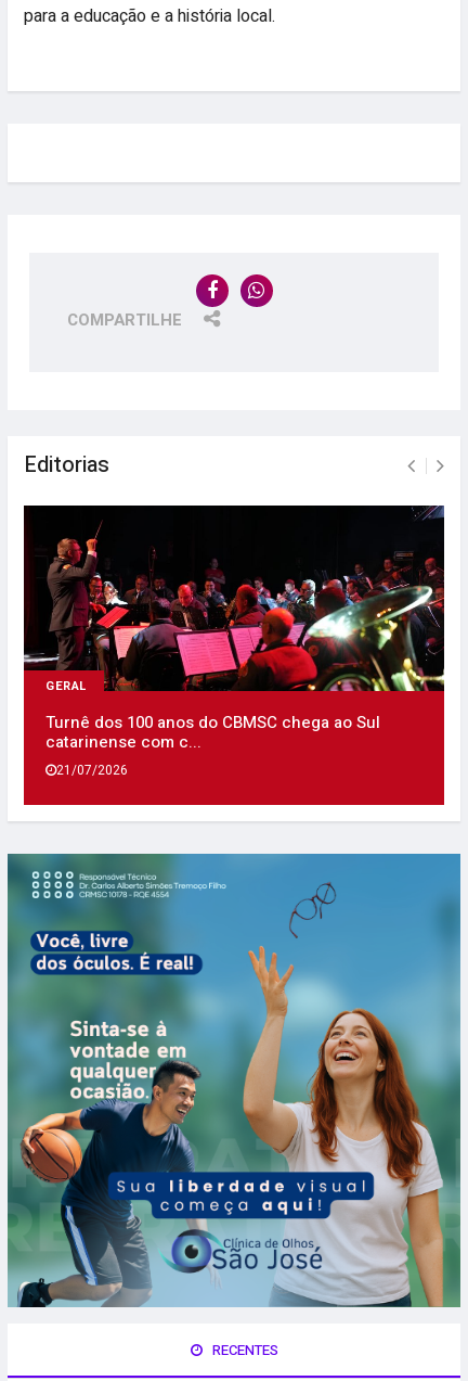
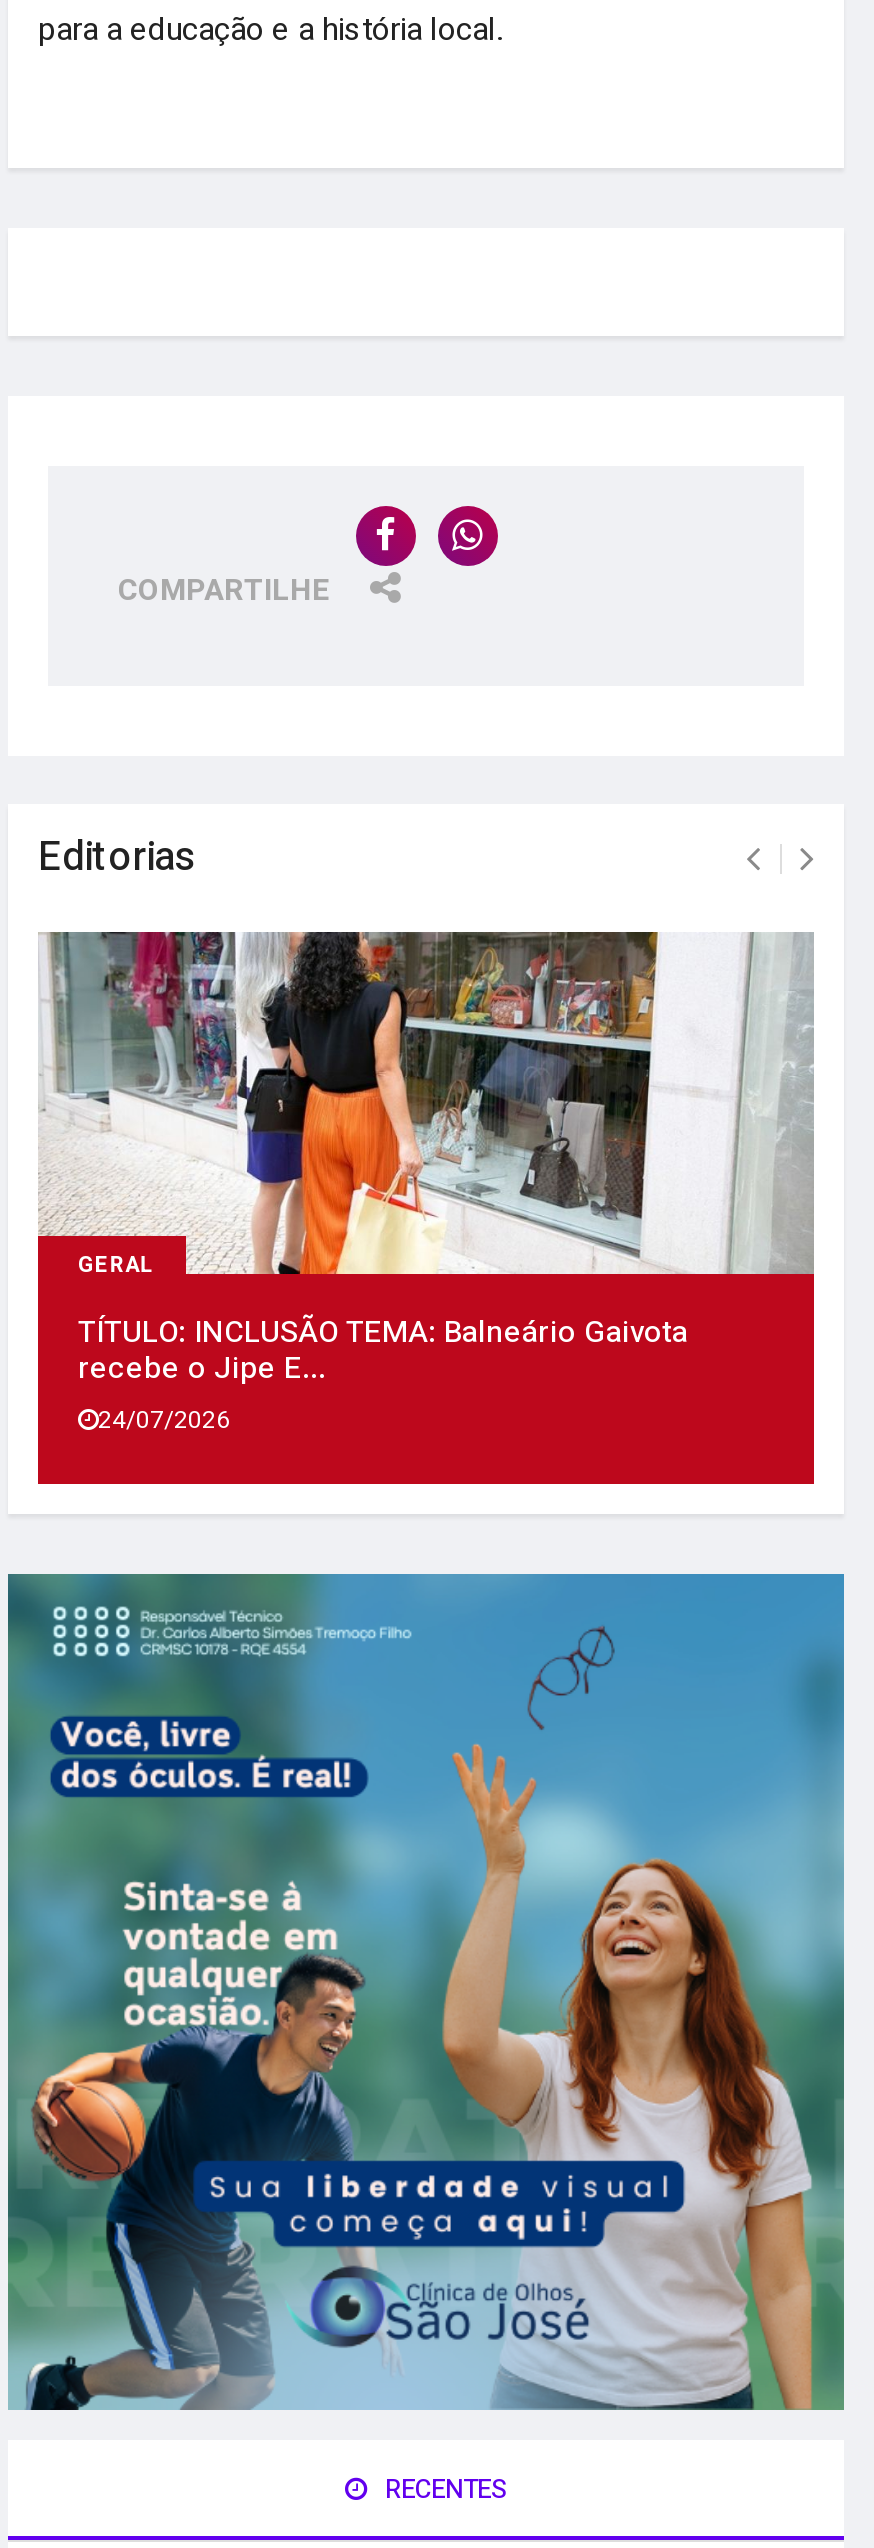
- [image]
- Turnê dos 100 anos do CBMSC chega ao Sul
- catarinense com c...
- 21/07/2026
+ [image]
+ TÍTULO: INCLUSÃO TEMA: Balneário Gaivota
+ recebe o Jipe E...
+ 24/07/2026
